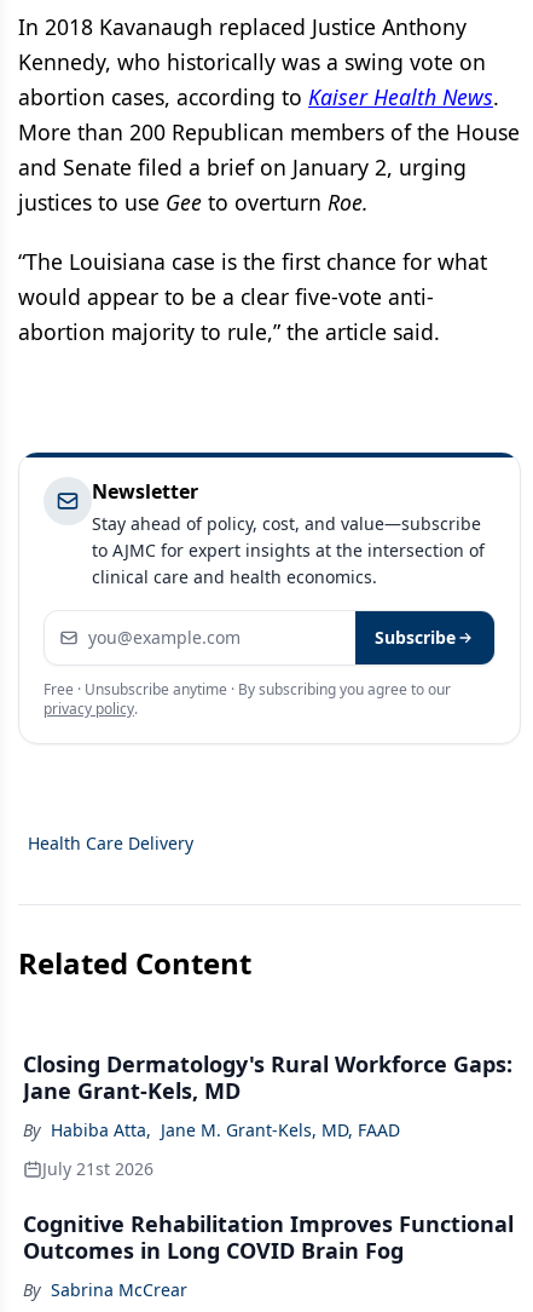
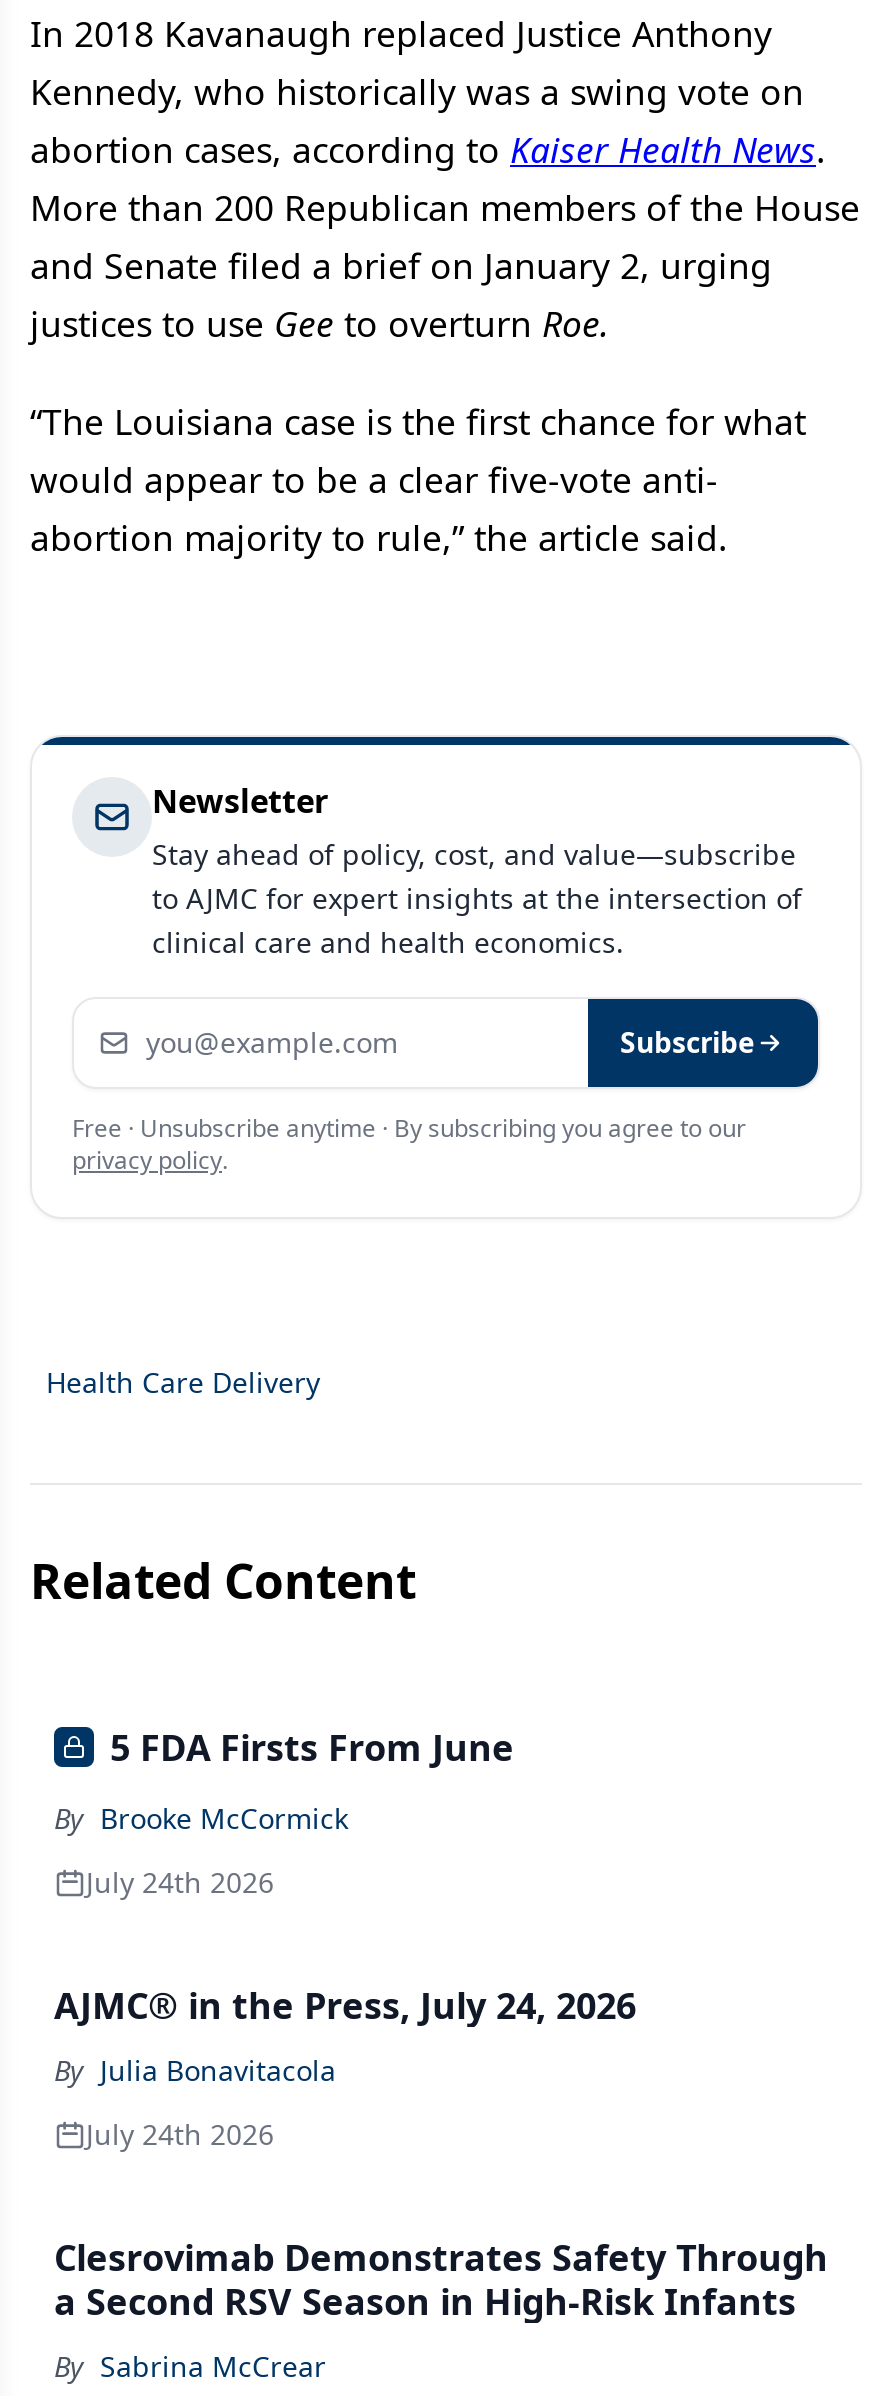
- Closing Dermatology's Rural Workforce Gaps:
- Jane Grant-Kels, MD
- By Habiba Atta, Jane M. Grant-Kels, MD, FAAD
- July 21st 2026
- Cognitive Rehabilitation Improves Functional
- Outcomes in Long COVID Brain Fog
+ 5 FDA Firsts From June
+ By Brooke McCormick
+ July 24th 2026
+ AJMC® in the Press, July 24, 2026
+ By Julia Bonavitacola
+ July 24th 2026
+ Clesrovimab Demonstrates Safety Through
+ a Second RSV Season in High-Risk Infants
